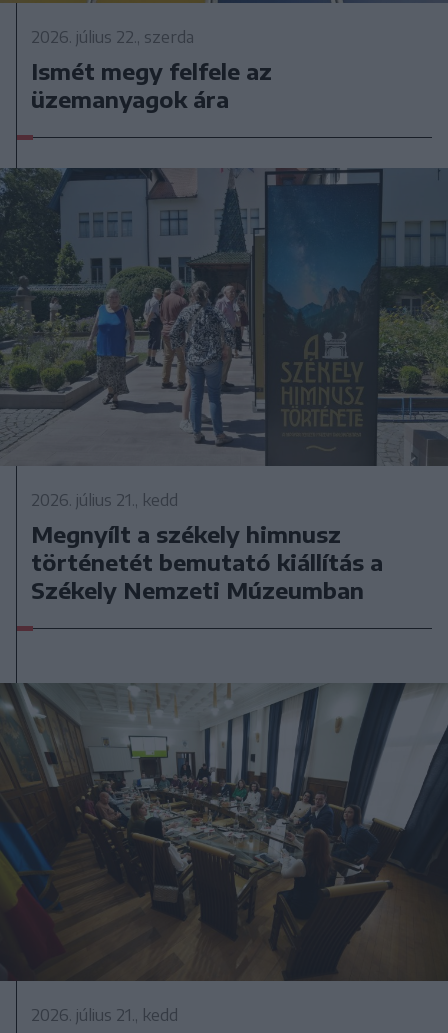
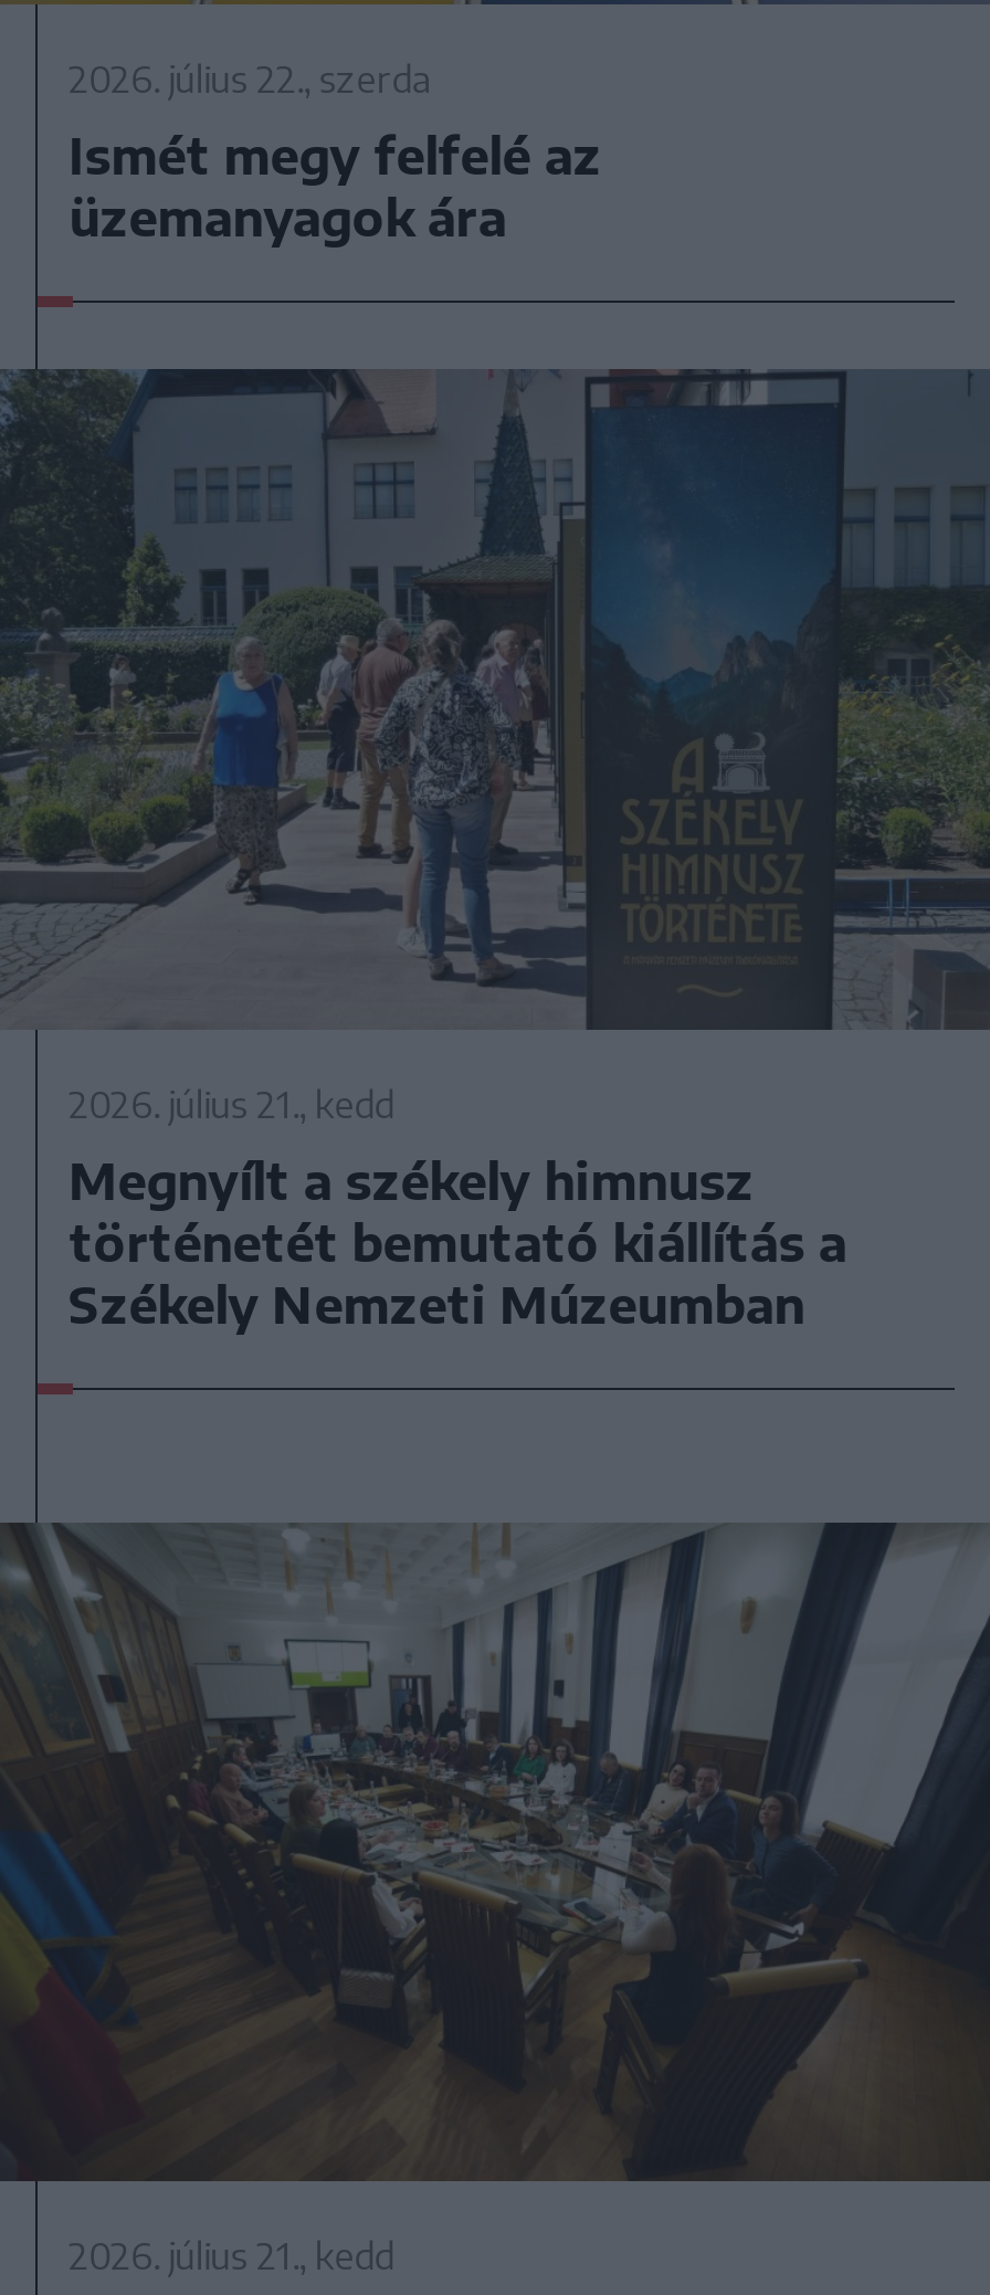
- Ismét megy felfele az
+ Ismét megy felfelé az
